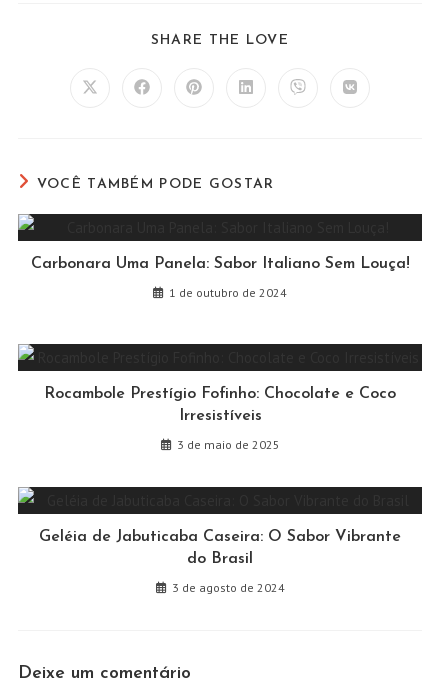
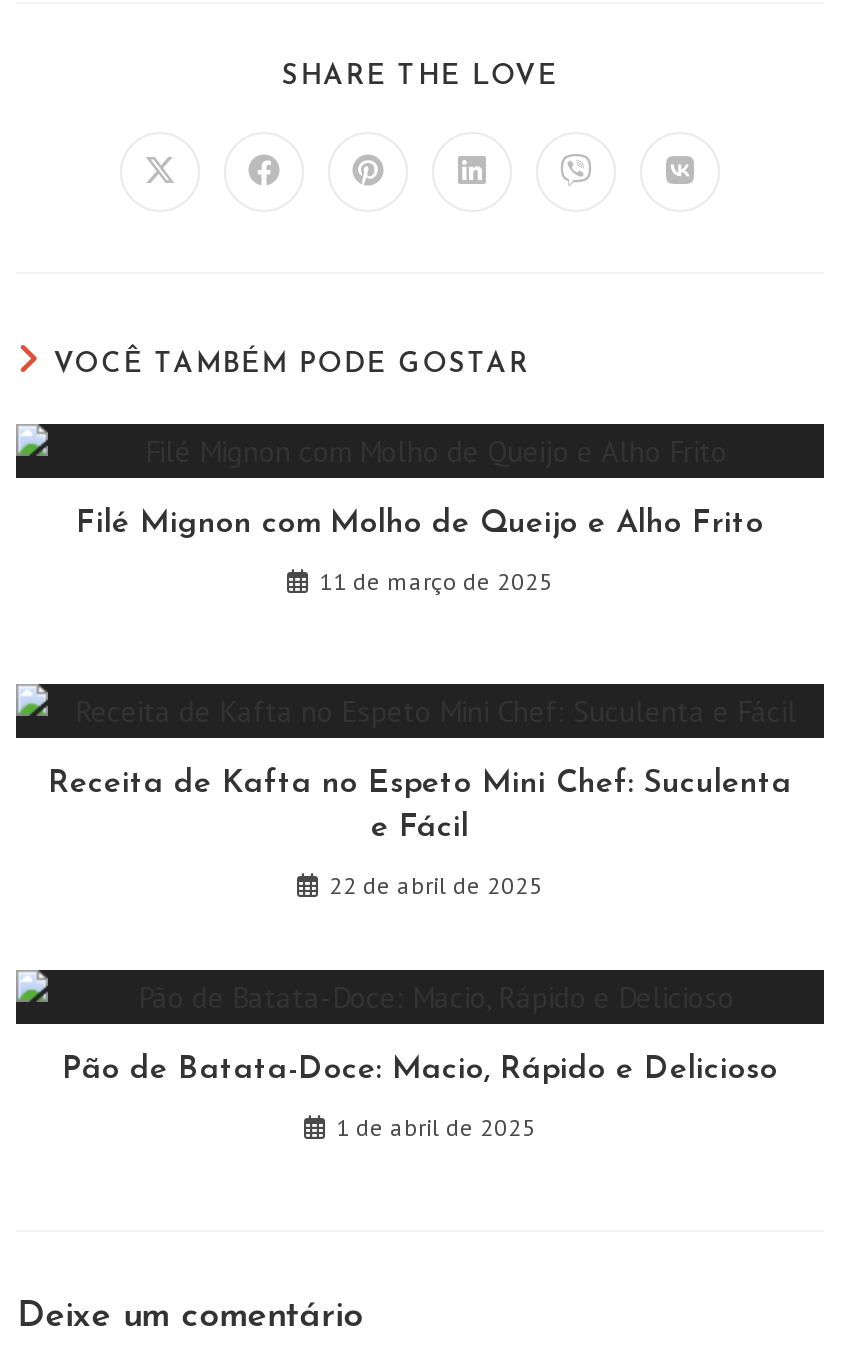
- Carbonara Uma Panela: Sabor Italiano Sem Louça!
+ Filé Mignon com Molho de Queijo e Alho Frito

- 1 de outubro de 2024
+ 11 de março de 2025

- Rocambole Prestígio Fofinho: Chocolate e Coco
- Irresistíveis
+ Receita de Kafta no Espeto Mini Chef: Suculenta
+ e Fácil

- 3 de maio de 2025
+ 22 de abril de 2025

- Geléia de Jabuticaba Caseira: O Sabor Vibrante
- do Brasil
+ Pão de Batata-Doce: Macio, Rápido e Delicioso

- 3 de agosto de 2024
+ 1 de abril de 2025
